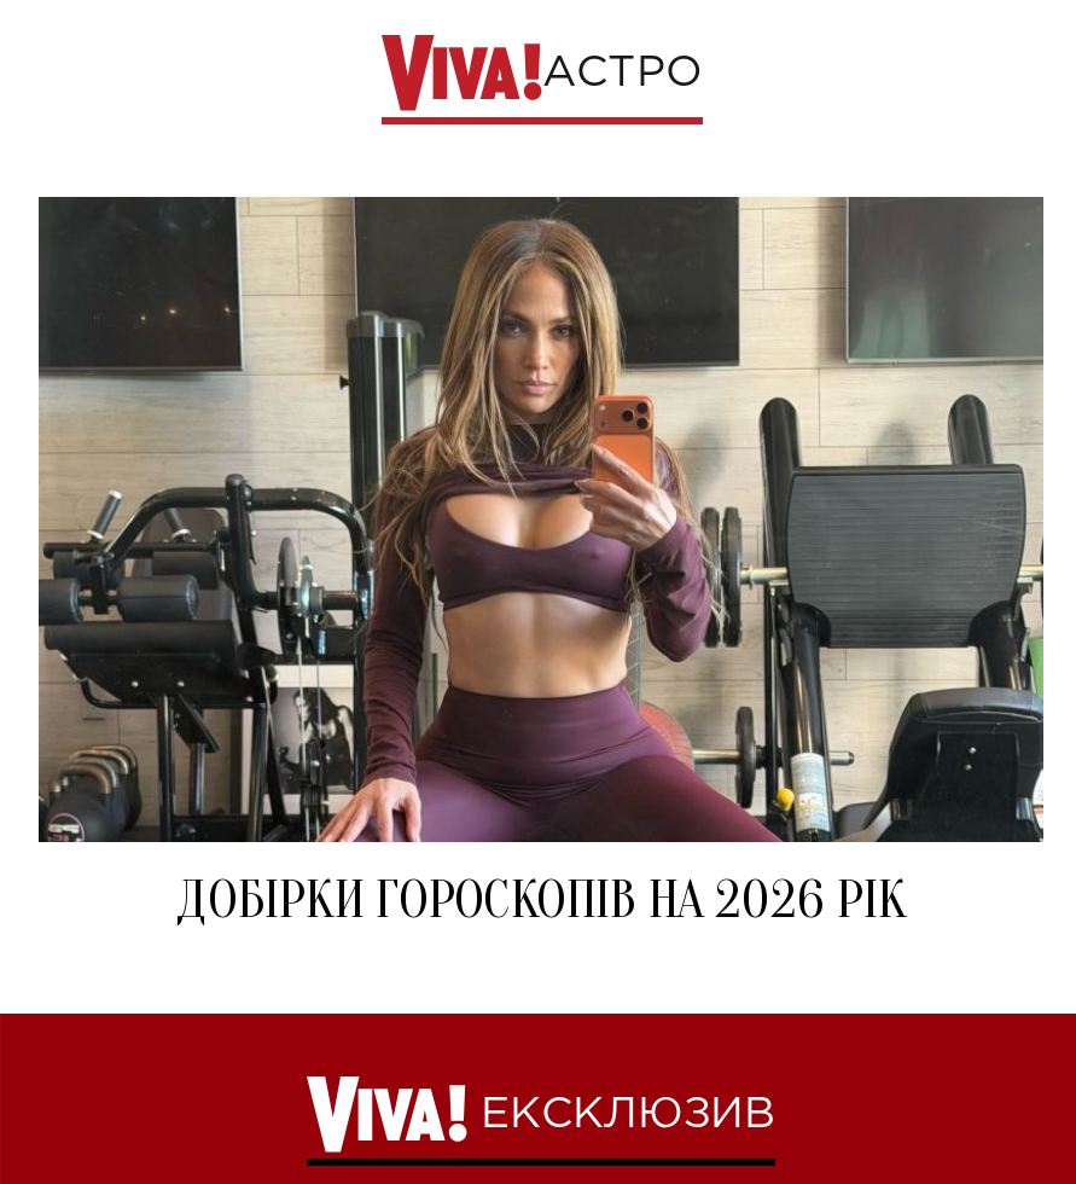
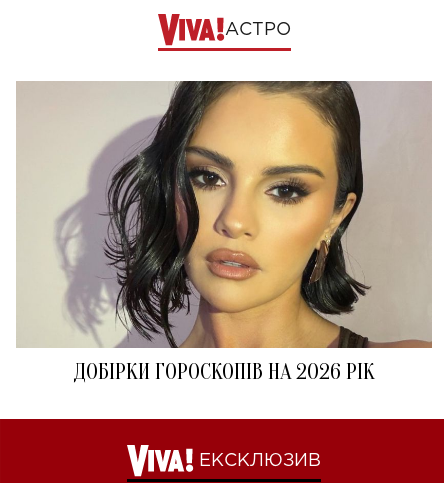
- [image]
+ [image]
